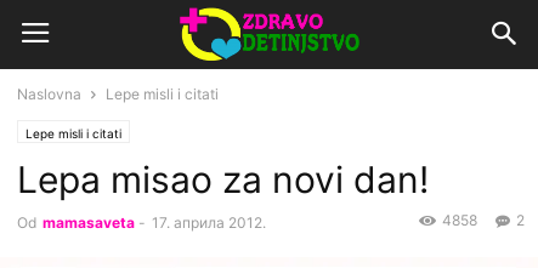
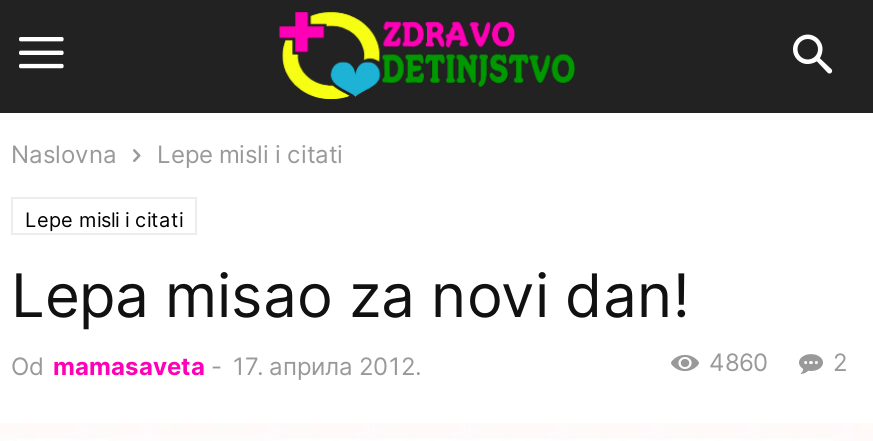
- 4858
+ 4860
